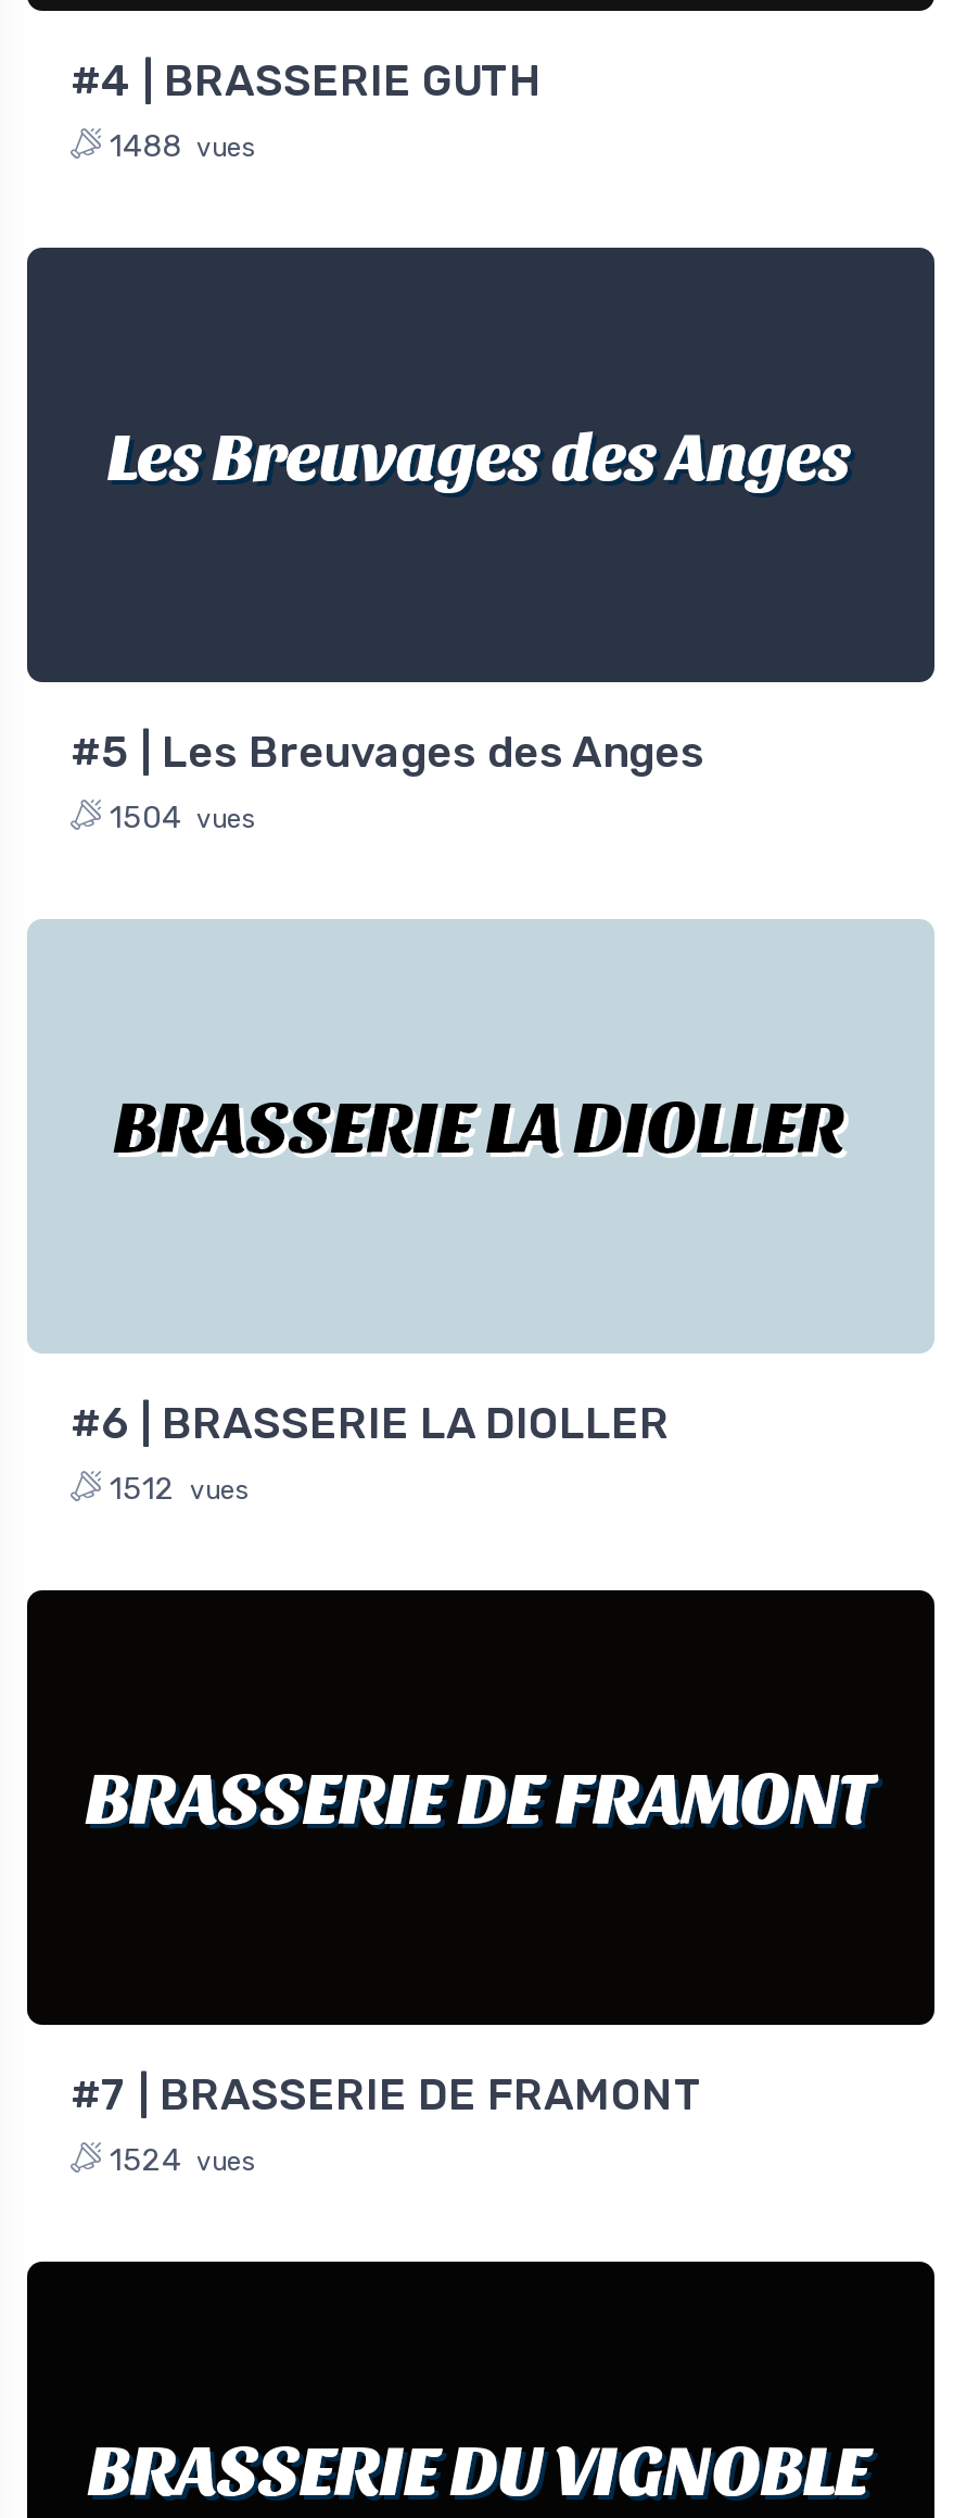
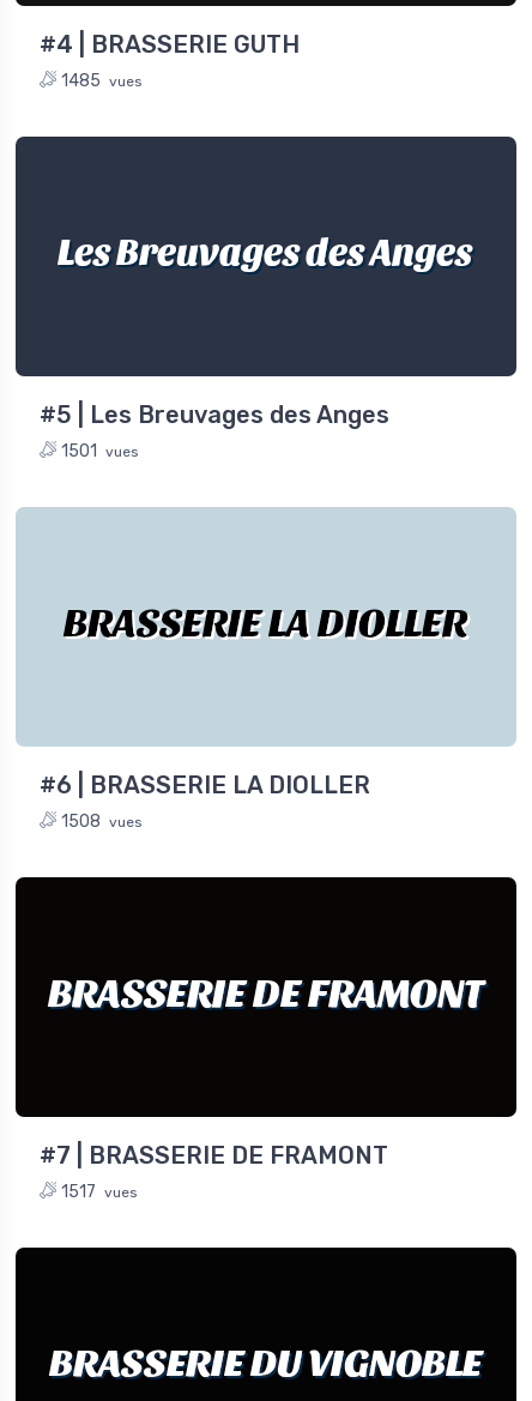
- 1488 vues
+ 1485 vues

- 1504 vues
+ 1501 vues

- 1512 vues
+ 1508 vues

- 1524 vues
+ 1517 vues
